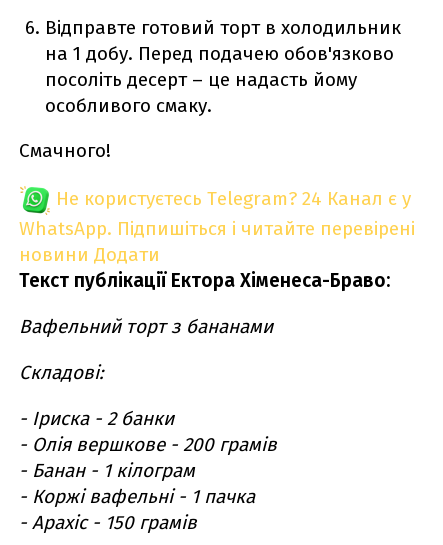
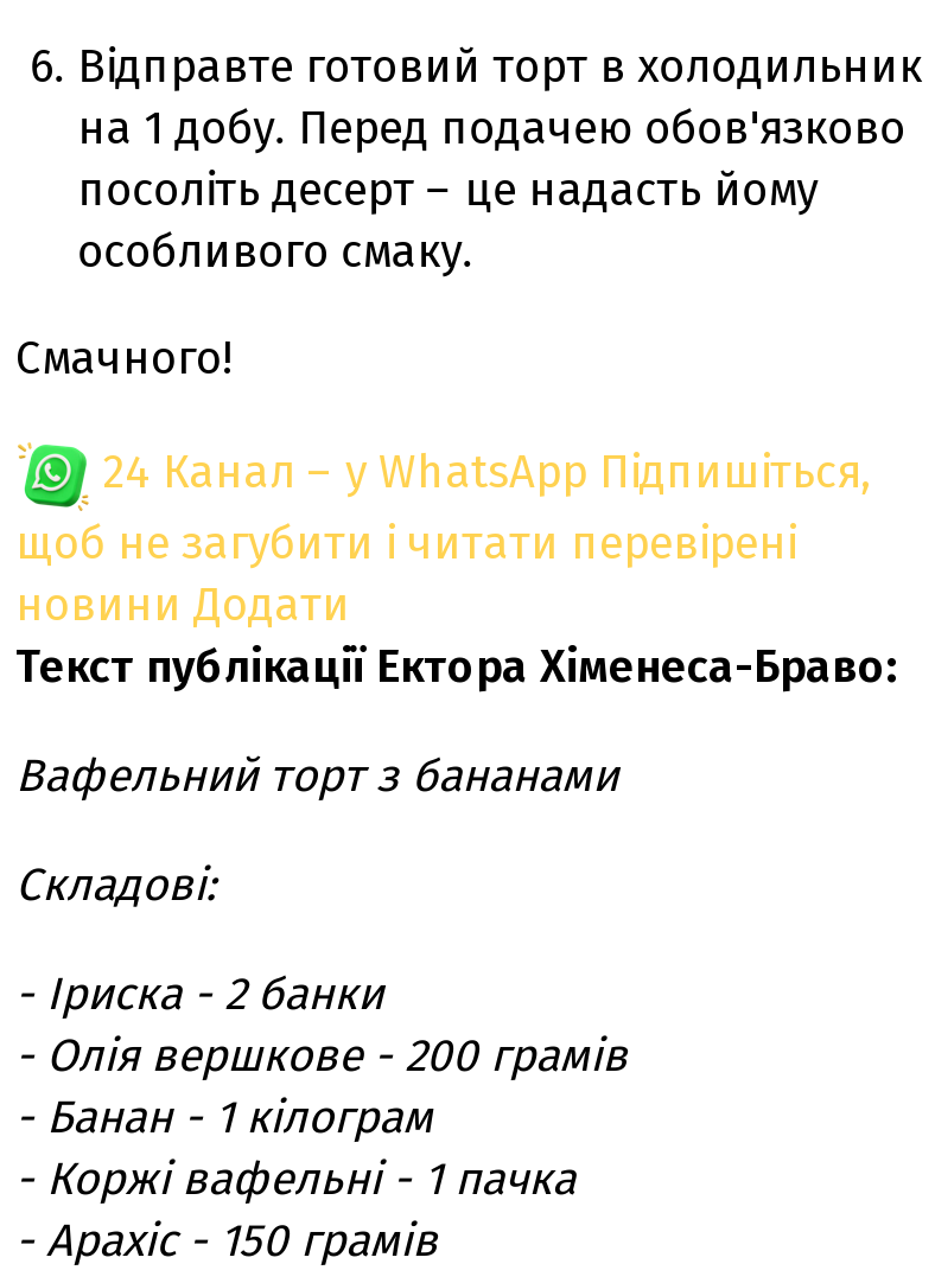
- Не користуєтесь Telegram? 24 Канал є у
- WhatsApp. Підпишіться і читайте перевірені
+ 24 Канал – у WhatsApp Підпишіться,
+ щоб не загубити і читати перевірені
